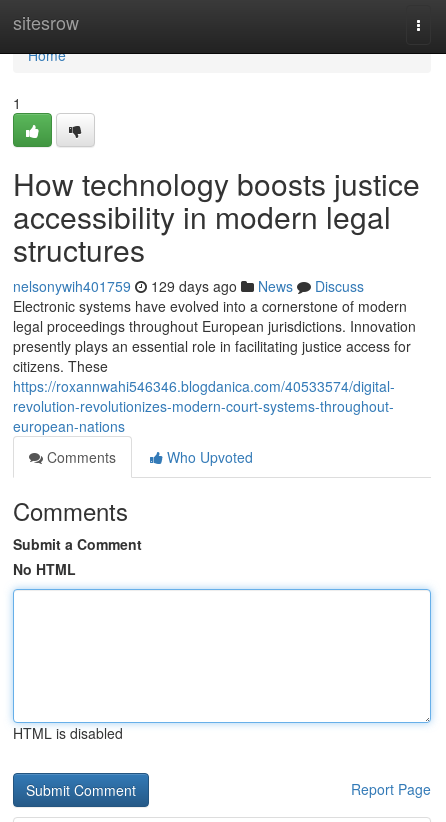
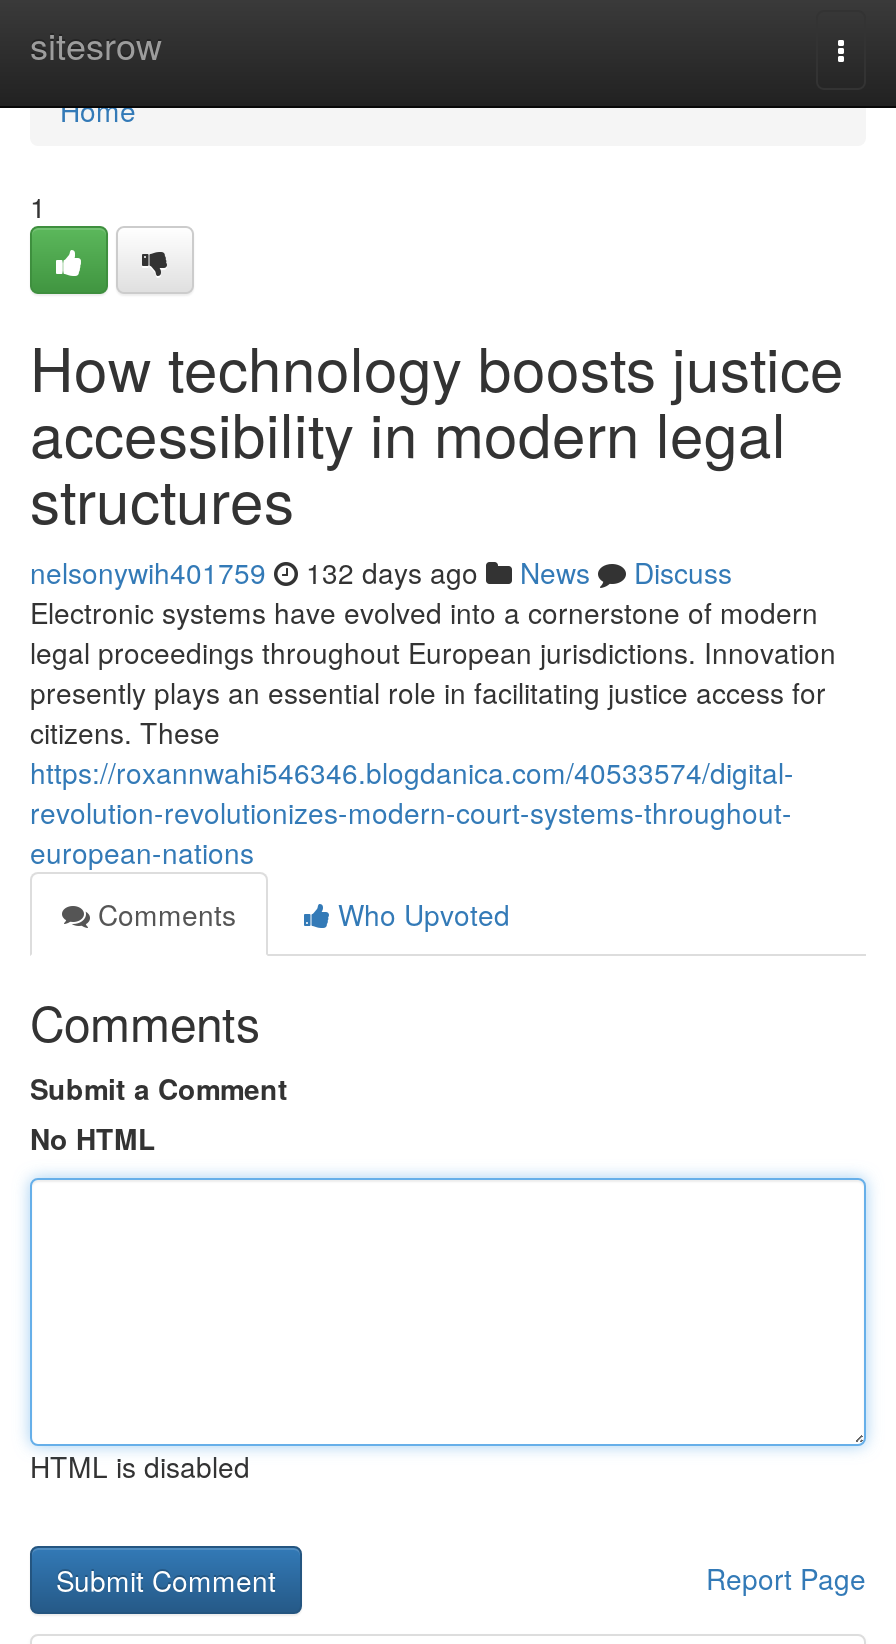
- nelsonywih401759 129 days ago News Discuss
+ nelsonywih401759 132 days ago News Discuss
